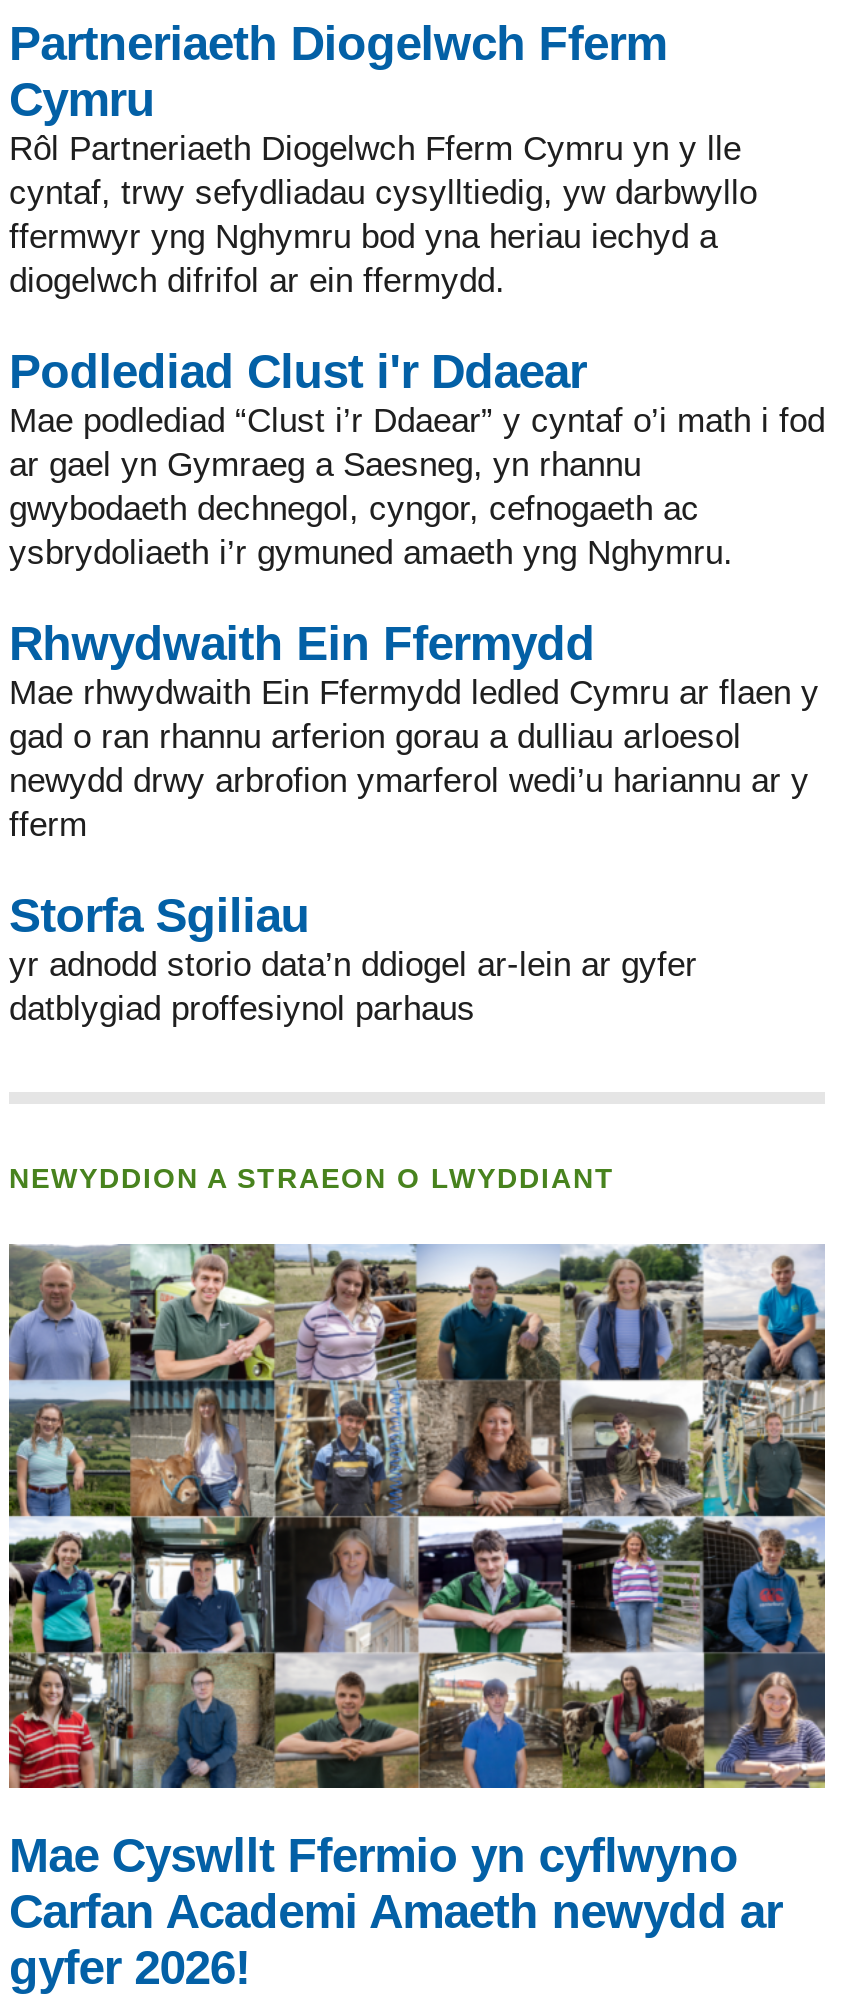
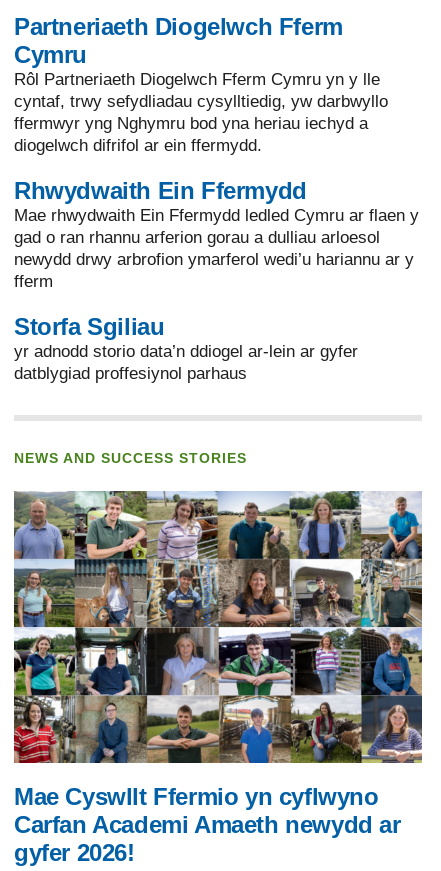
- Podlediad Clust i'r Ddaear
- Mae podlediad “Clust i’r Ddaear” y cyntaf o’i math i fod
- ar gael yn Gymraeg a Saesneg, yn rhannu
- gwybodaeth dechnegol, cyngor, cefnogaeth ac
- ysbrydoliaeth i’r gymuned amaeth yng Nghymru.

- NEWYDDION A STRAEON O LWYDDIANT
+ NEWS AND SUCCESS STORIES
